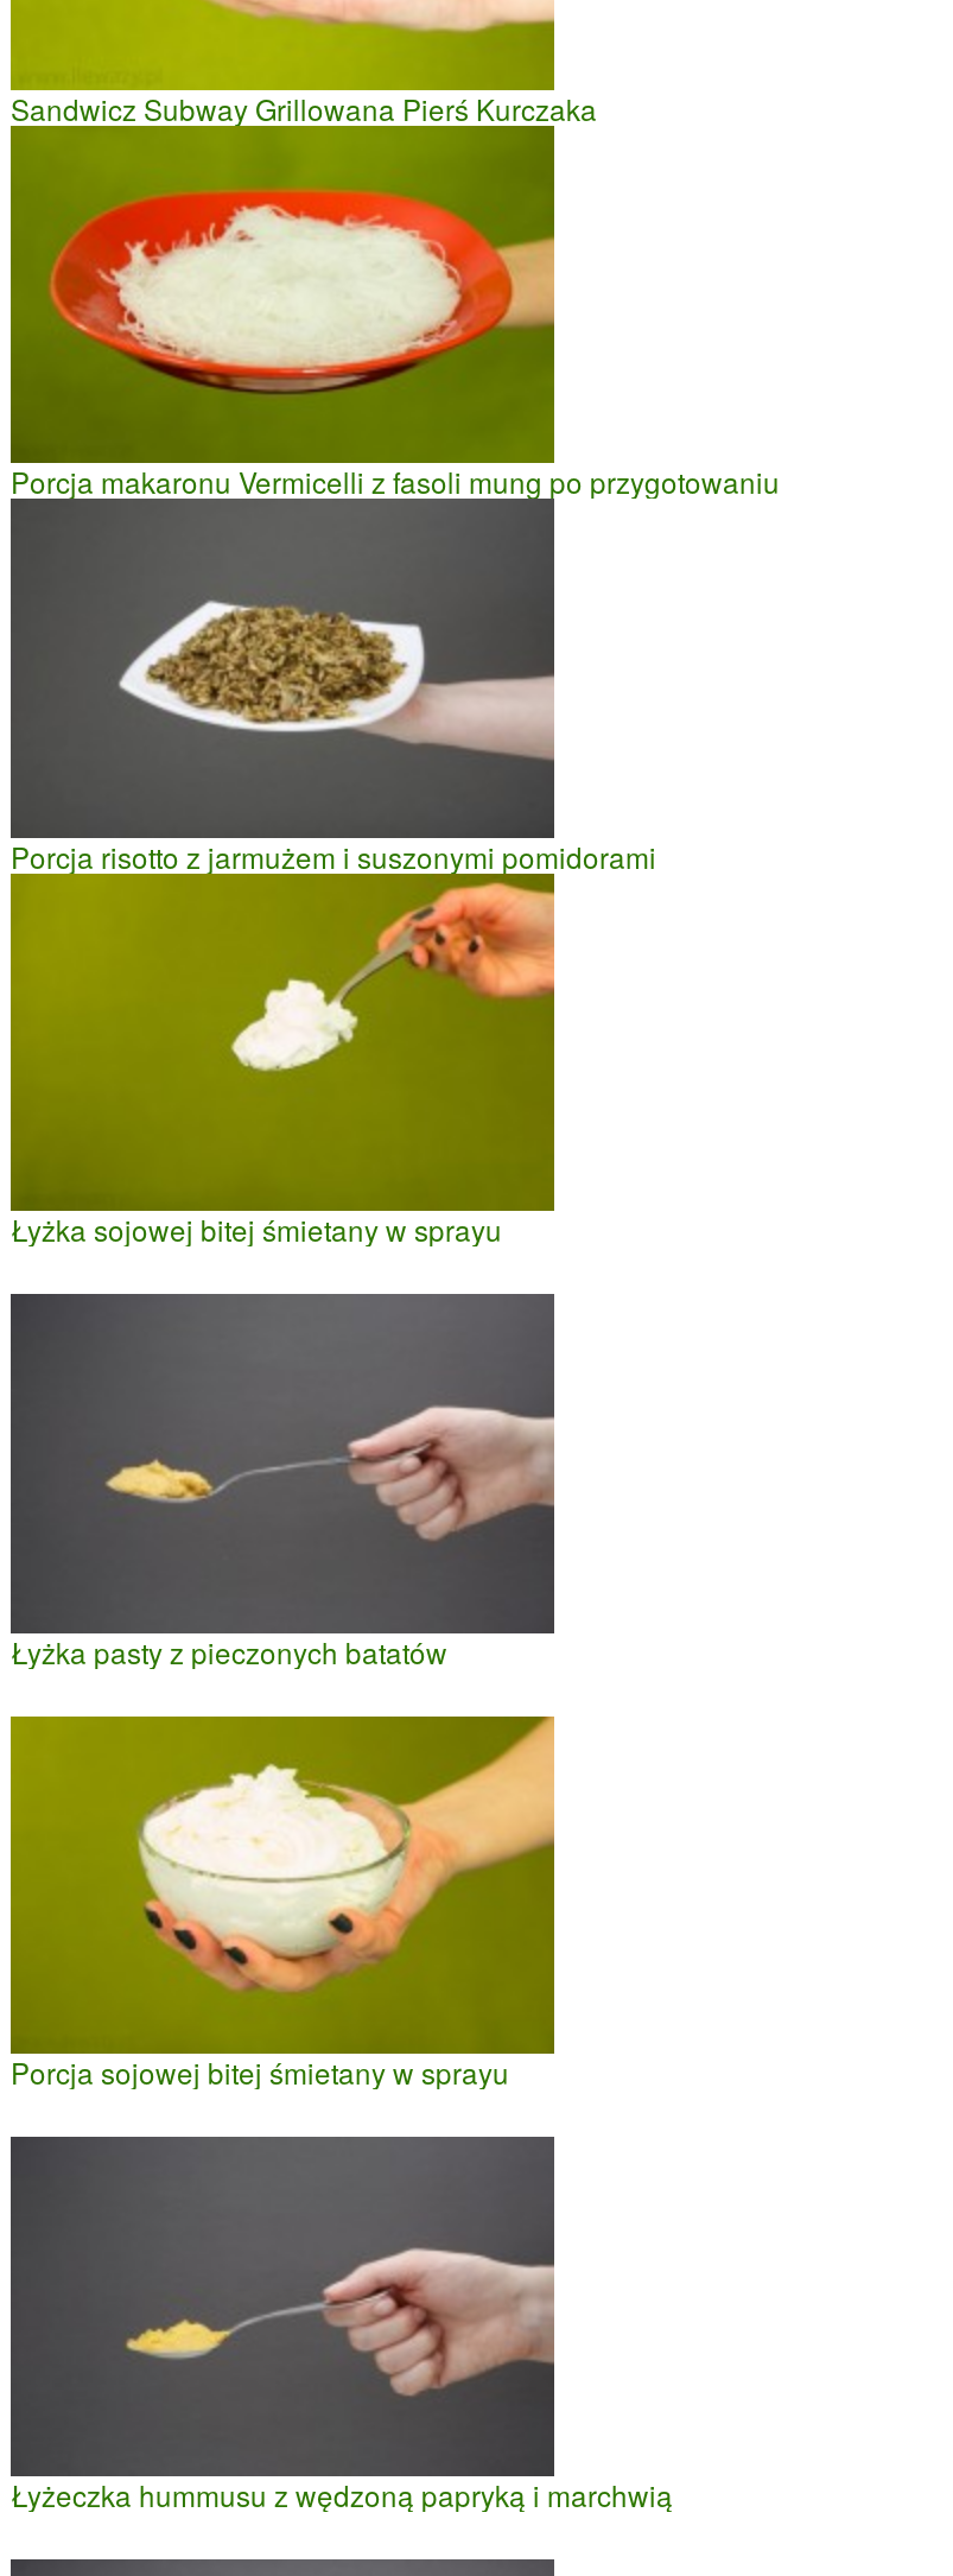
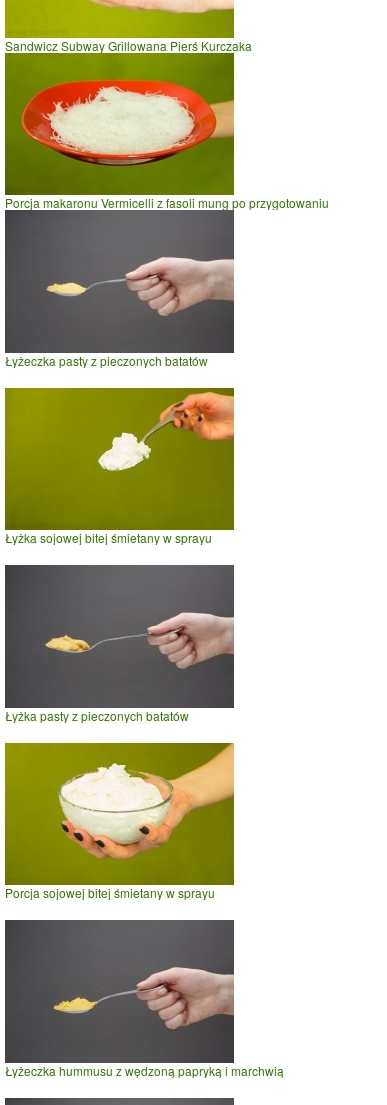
- [image]
- Porcja risotto z jarmużem i suszonymi pomidorami
+ [image]
+ Łyżeczka pasty z pieczonych batatów
